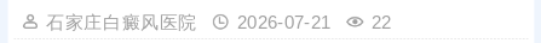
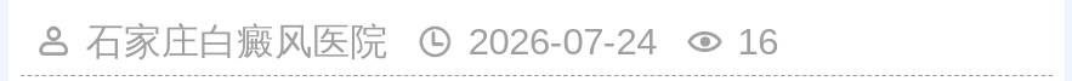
- 2026-07-21
- 22
+ 2026-07-24
+ 16
